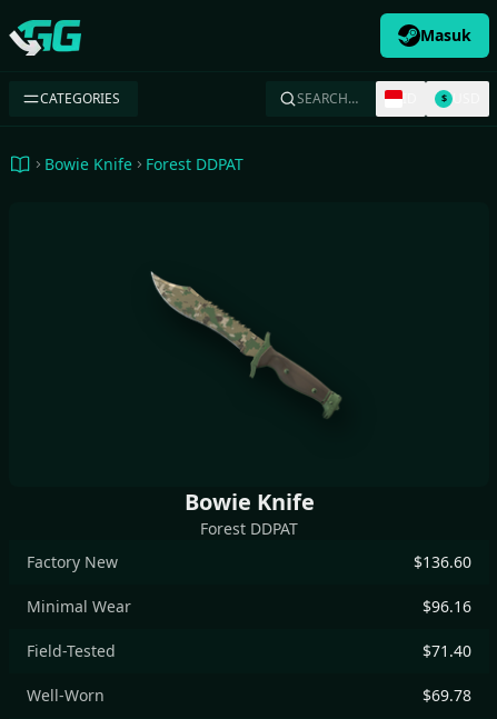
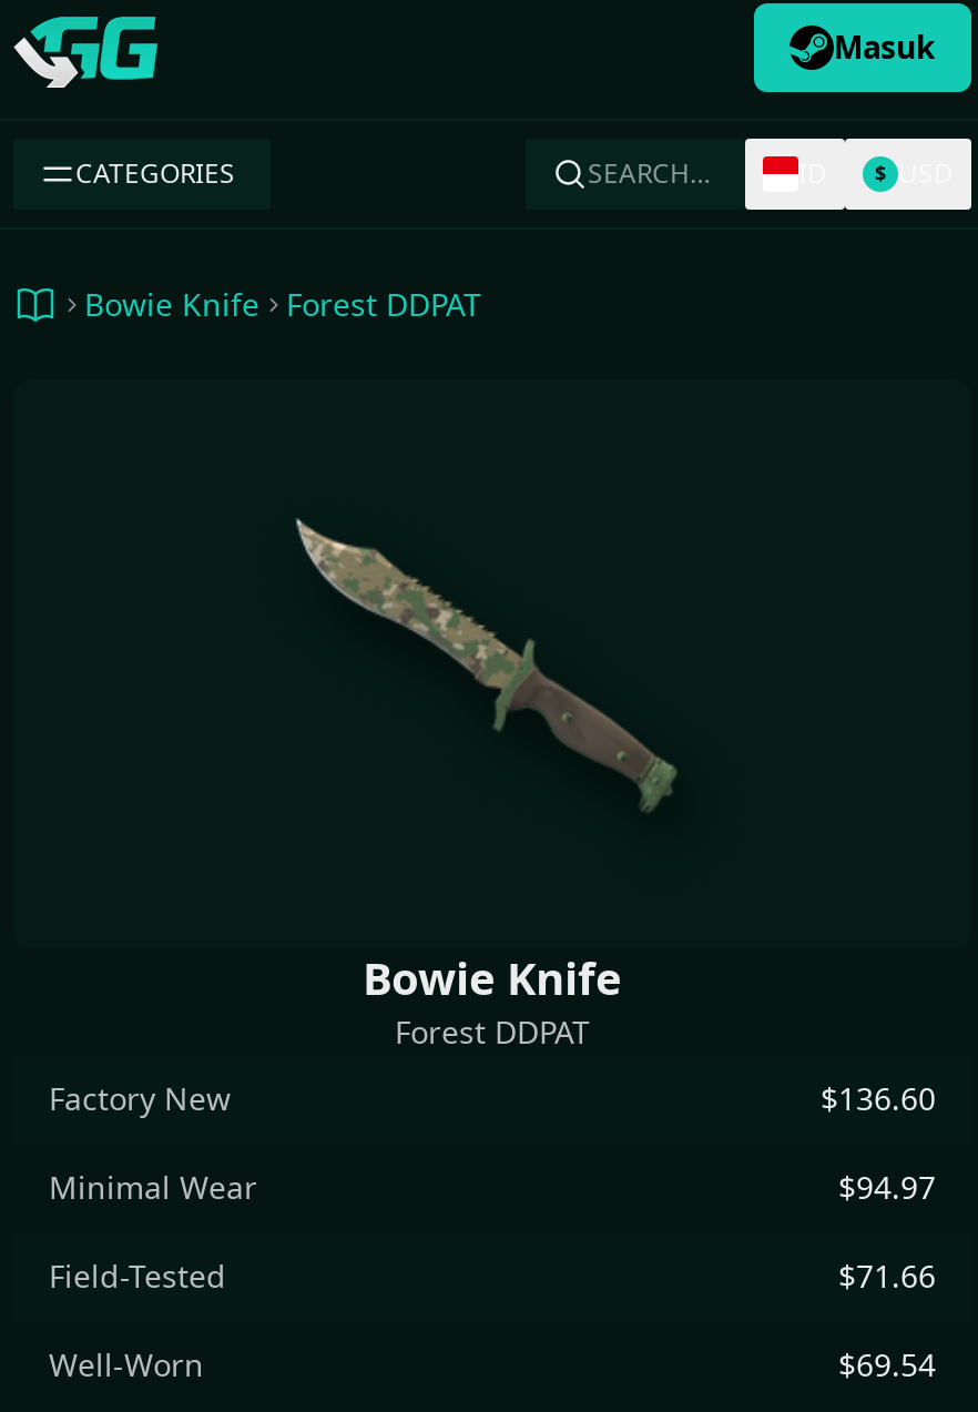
- $96.16
+ $94.97

- $71.40
+ $71.66

- $69.78
+ $69.54
